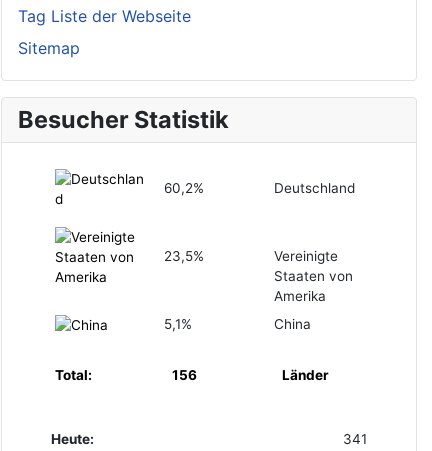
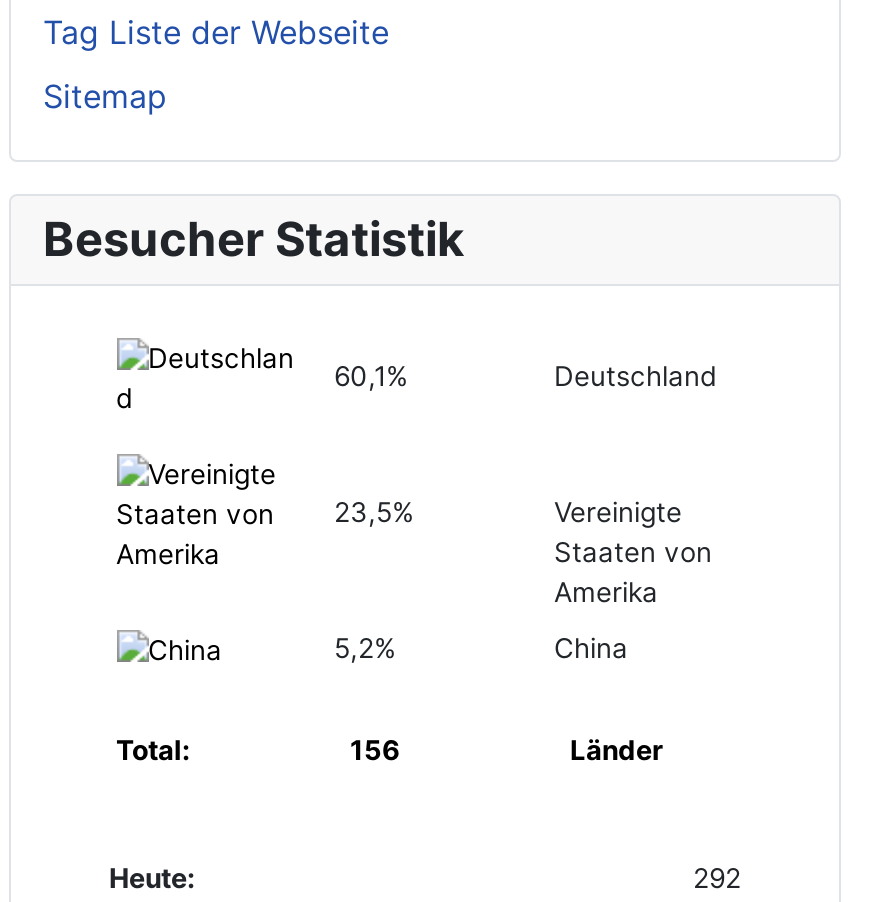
- 60,2%
+ 60,1%

- 5,1%
+ 5,2%

- 341
+ 292
